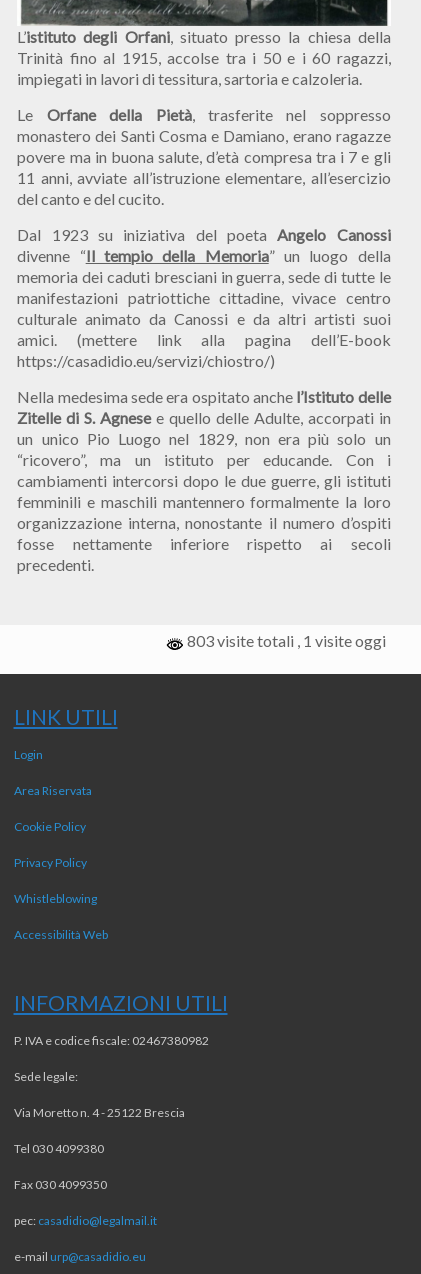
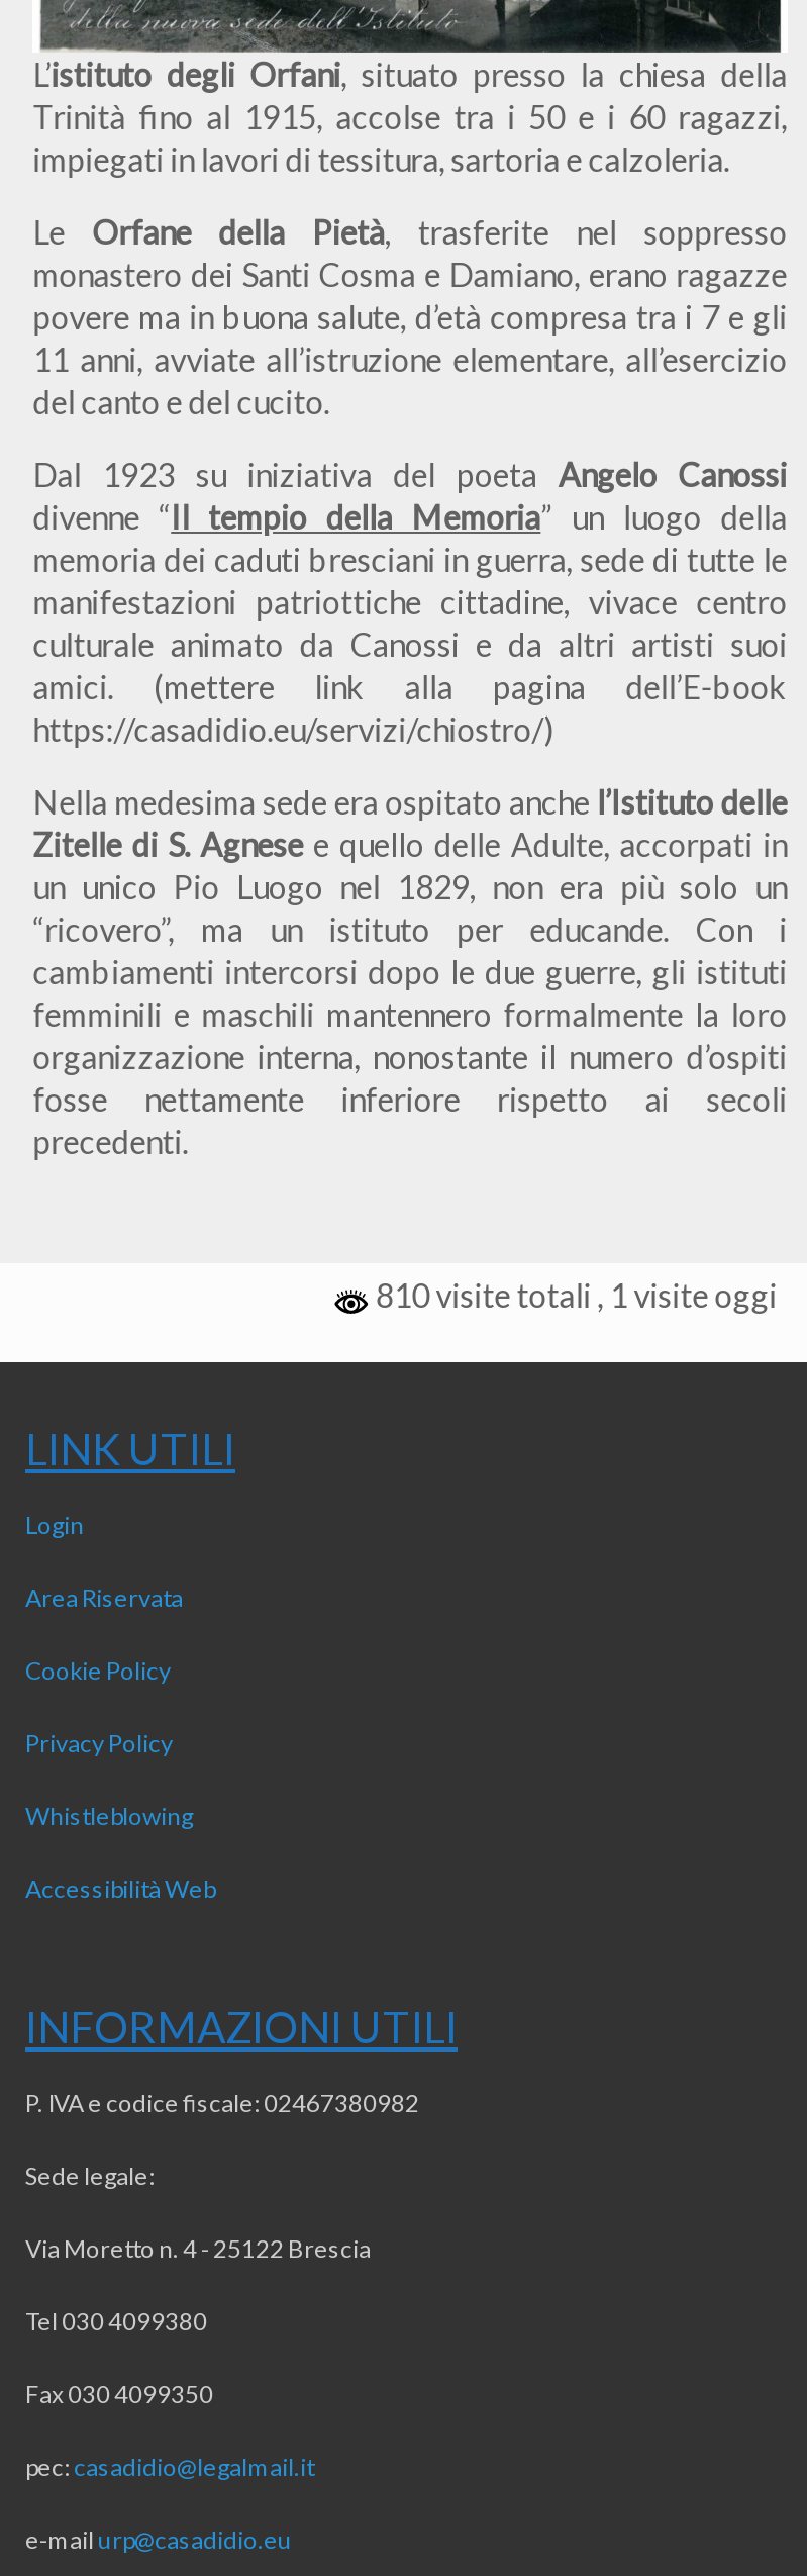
- 803 visite totali, 1 visite oggi
+ 810 visite totali, 1 visite oggi
